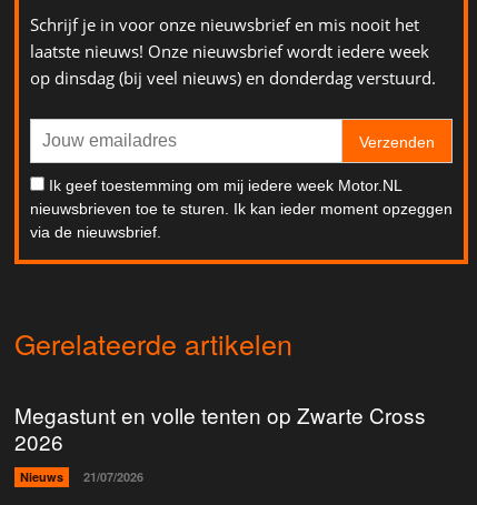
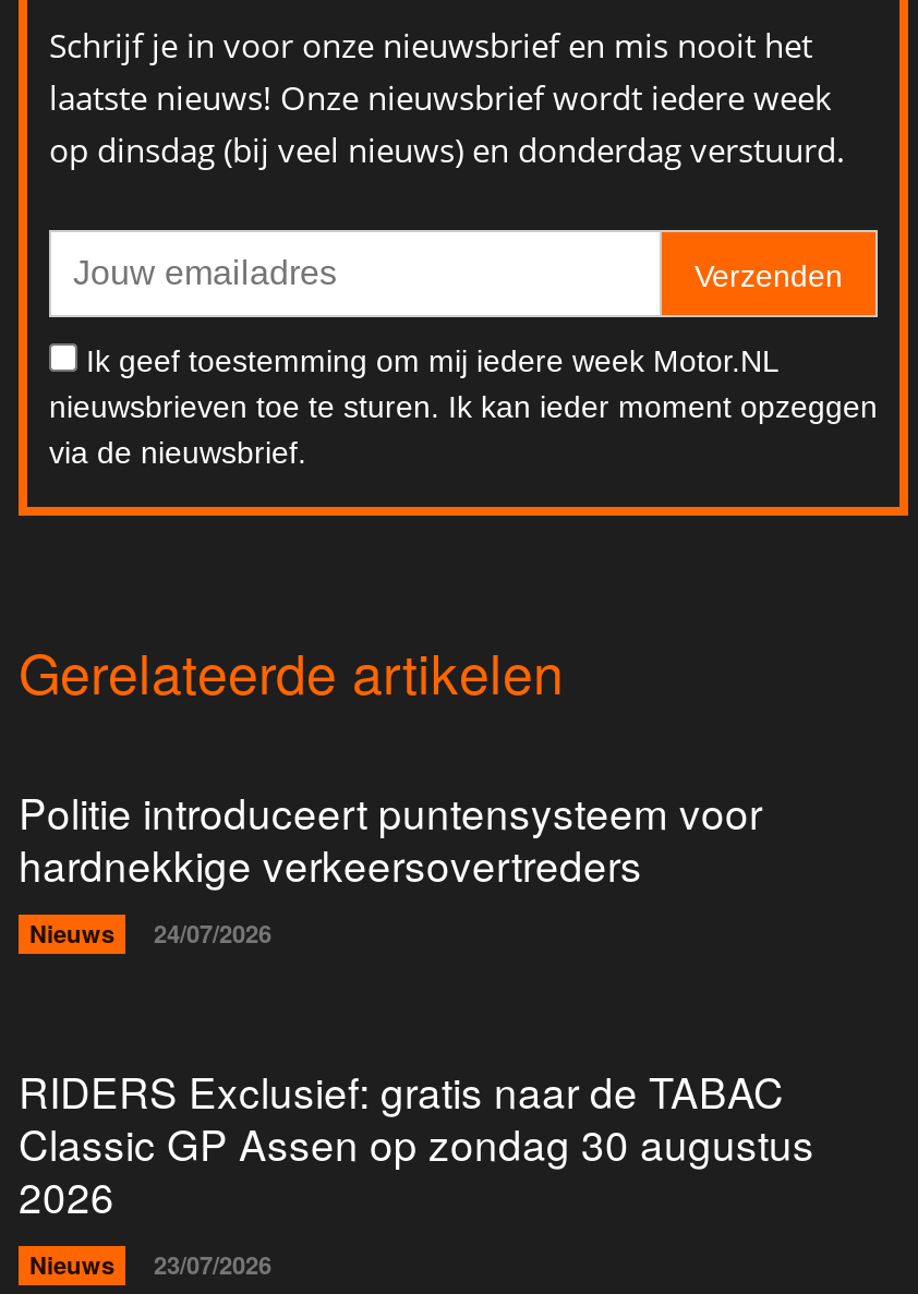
- Megastunt en volle tenten op Zwarte Cross
+ Politie introduceert puntensysteem voor
+ hardnekkige verkeersovertreders
+ Nieuws
+ 24/07/2026
+ RIDERS Exclusief: gratis naar de TABAC
+ Classic GP Assen op zondag 30 augustus

- Nieuws 21/07/2026
+ Nieuws 23/07/2026
